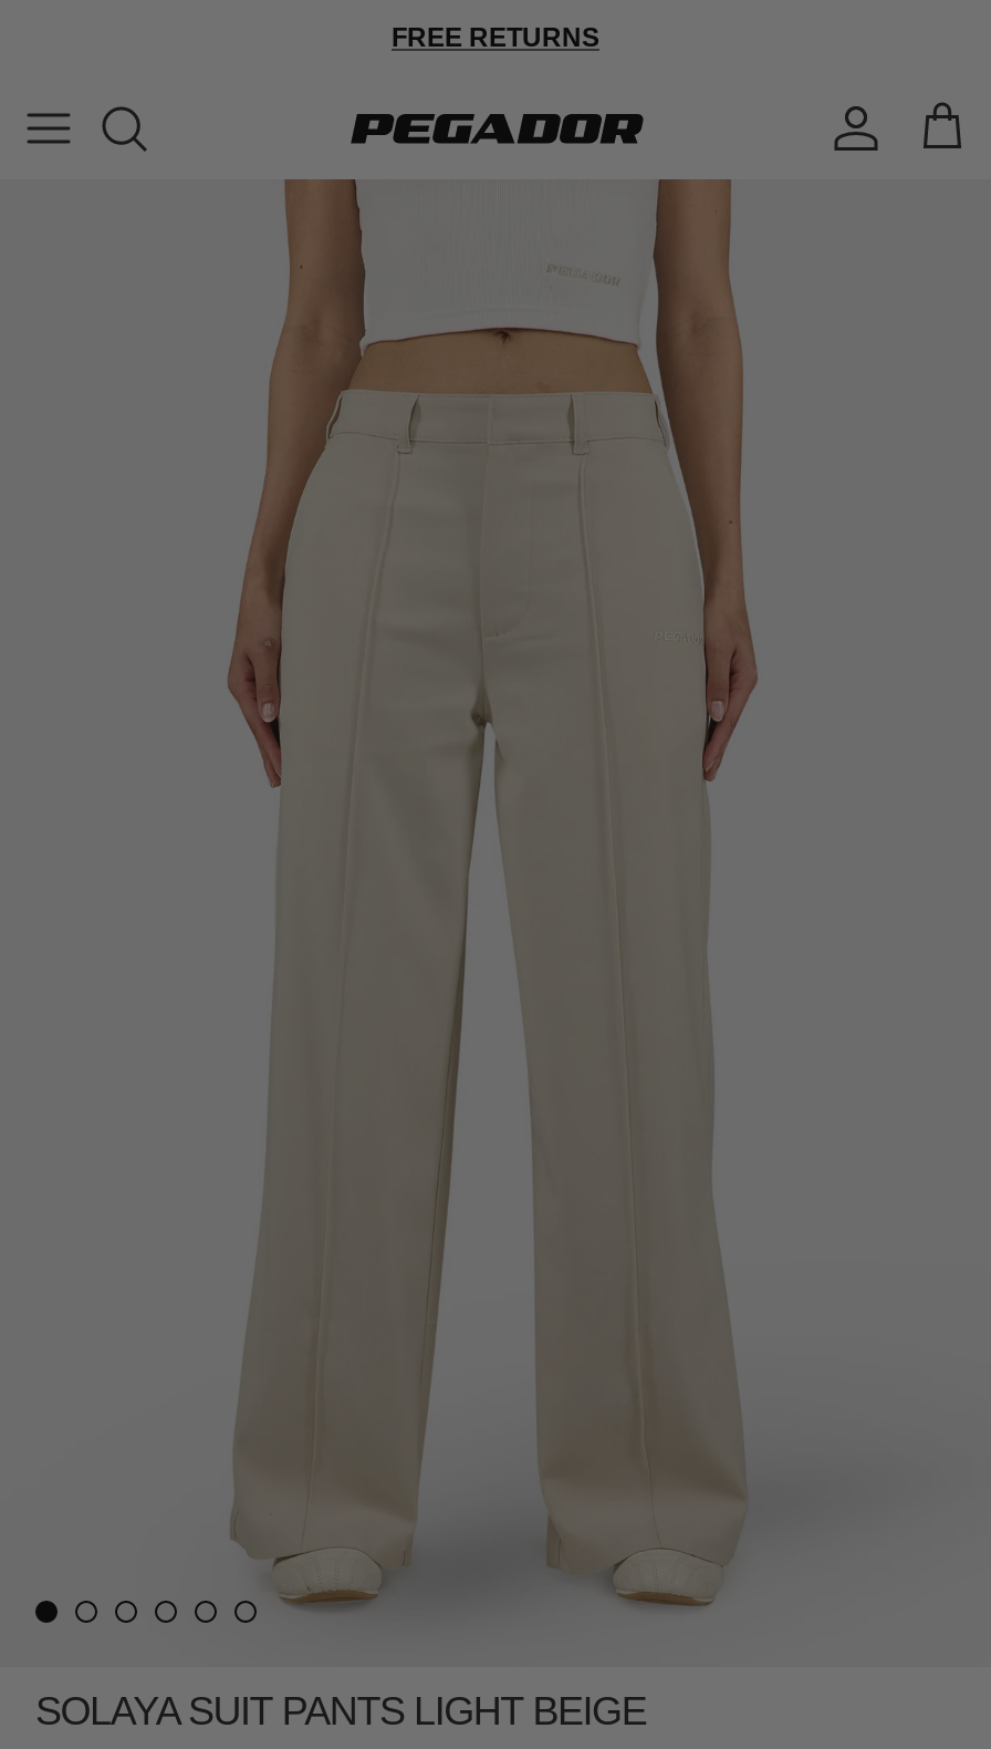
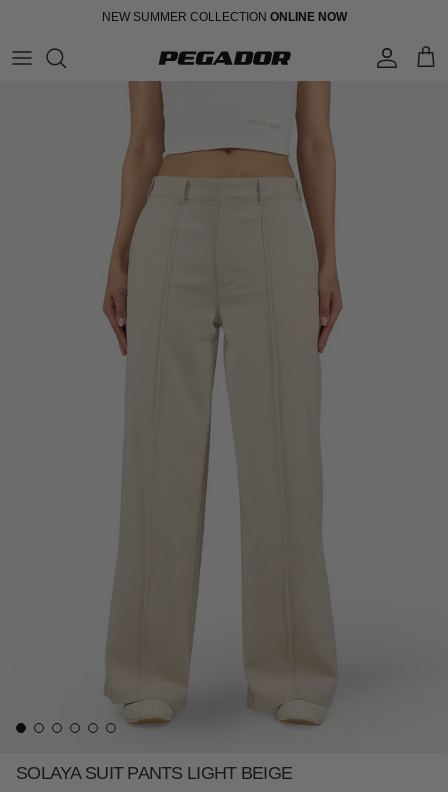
- FREE RETURNS
+ NEW SUMMER COLLECTION ONLINE NOW
